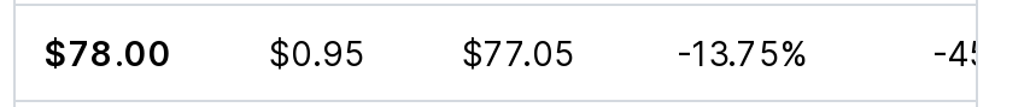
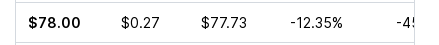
- $0.95
+ $0.27

- $77.05
+ $77.73

- -13.75%
+ -12.35%
